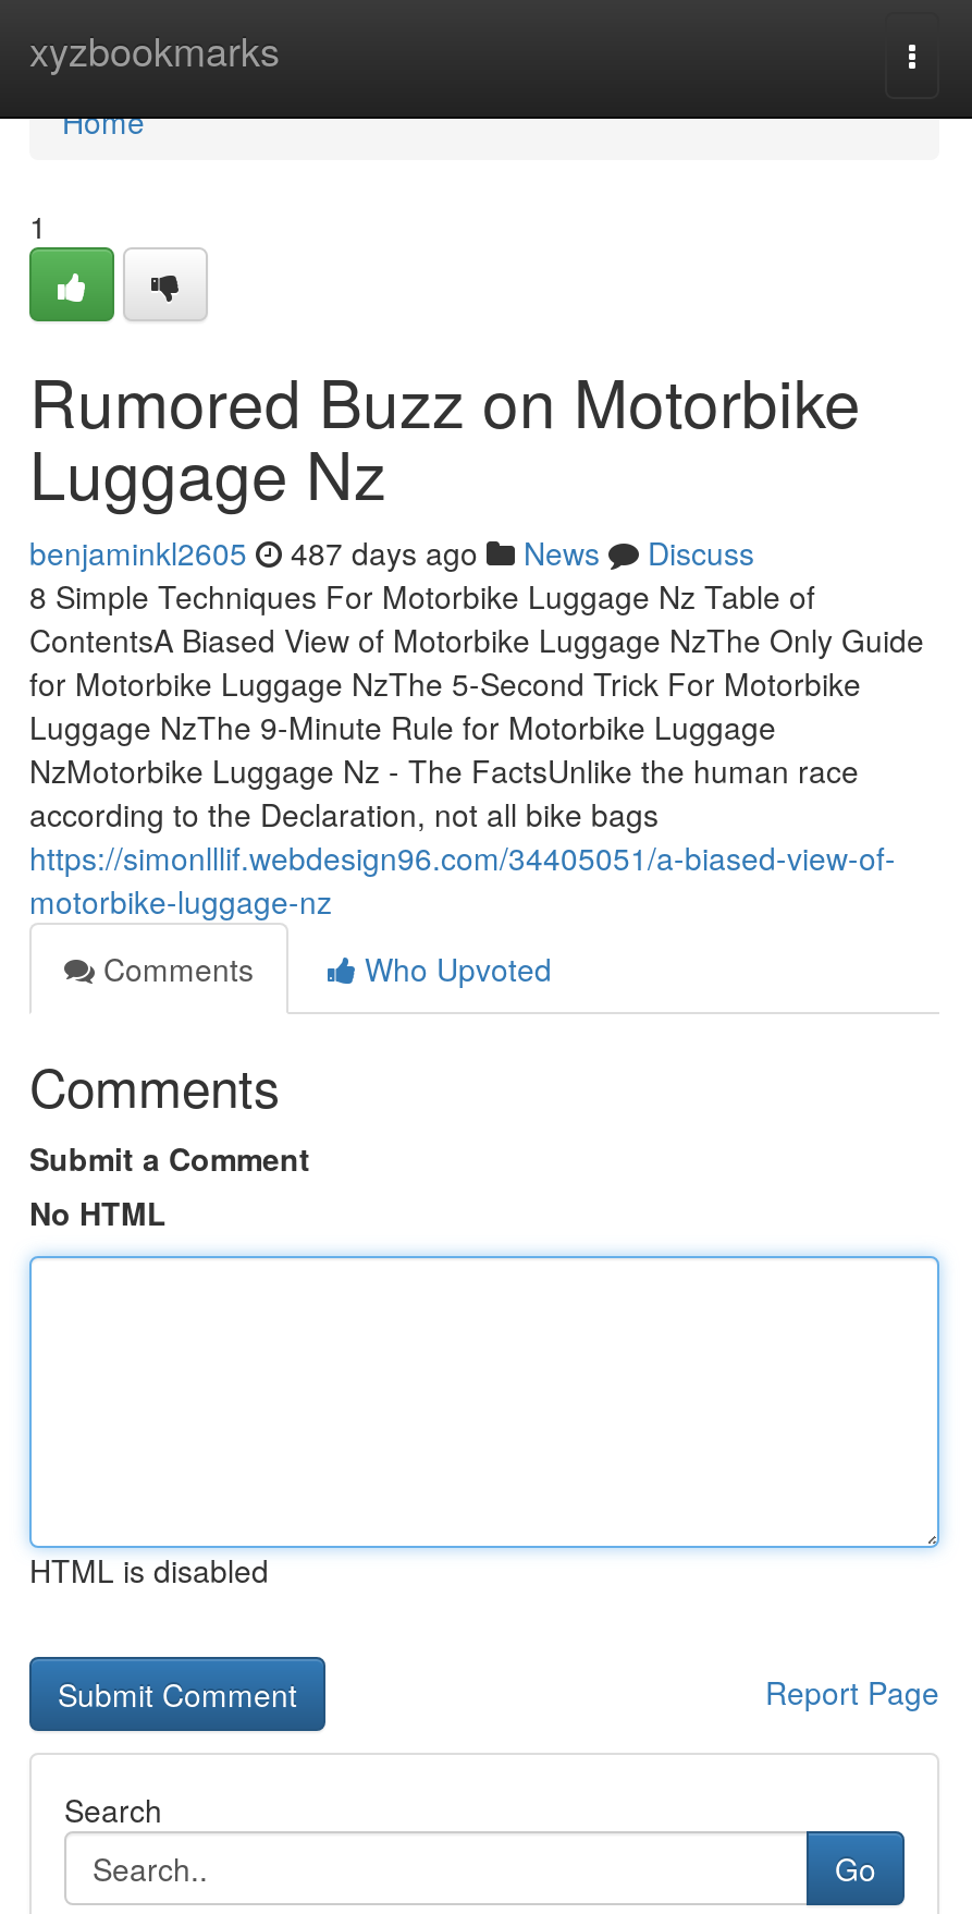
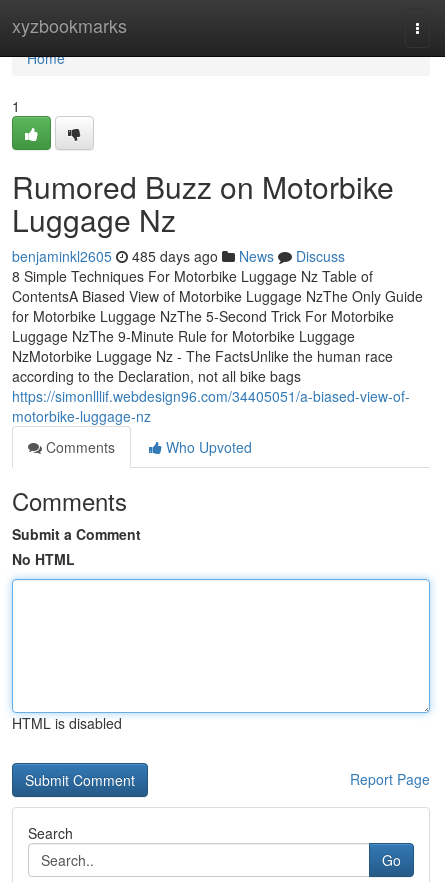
- benjaminkl2605 487 days ago News Discuss
+ benjaminkl2605 485 days ago News Discuss
